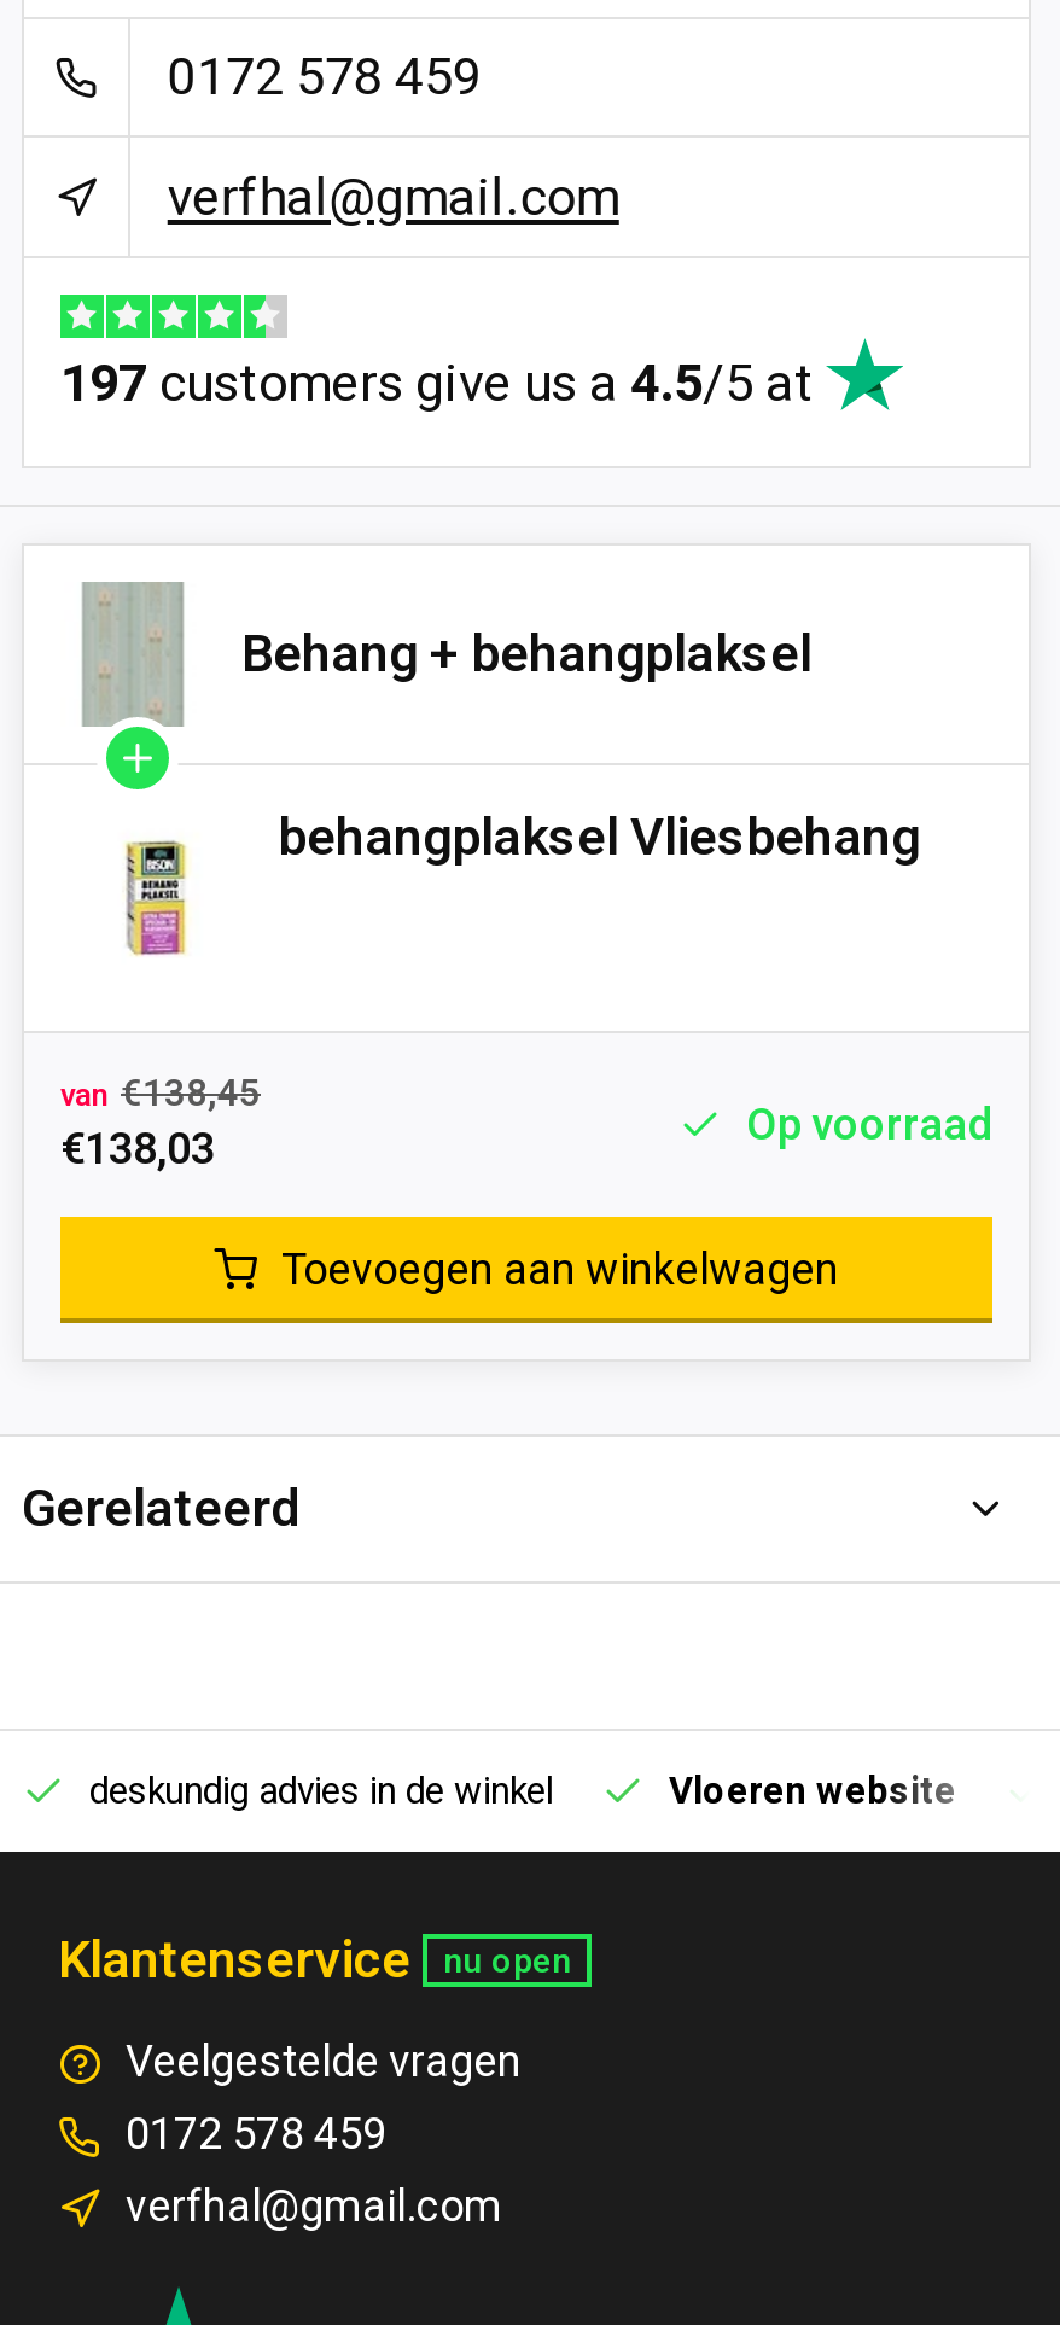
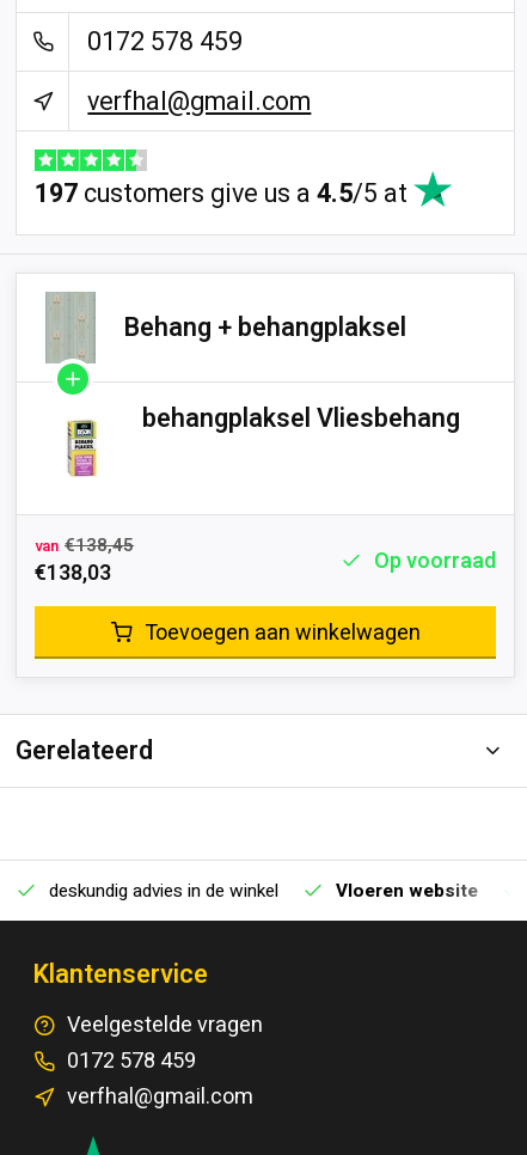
- nu open
